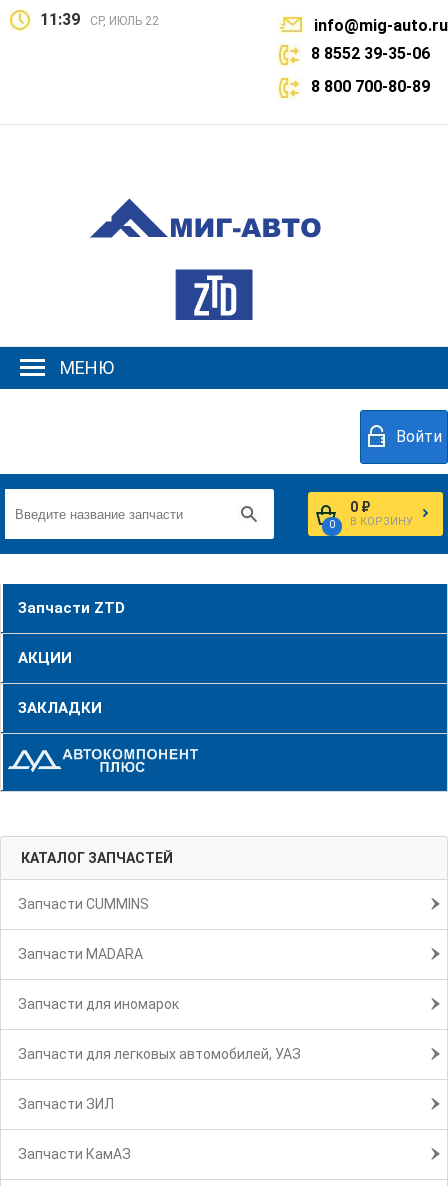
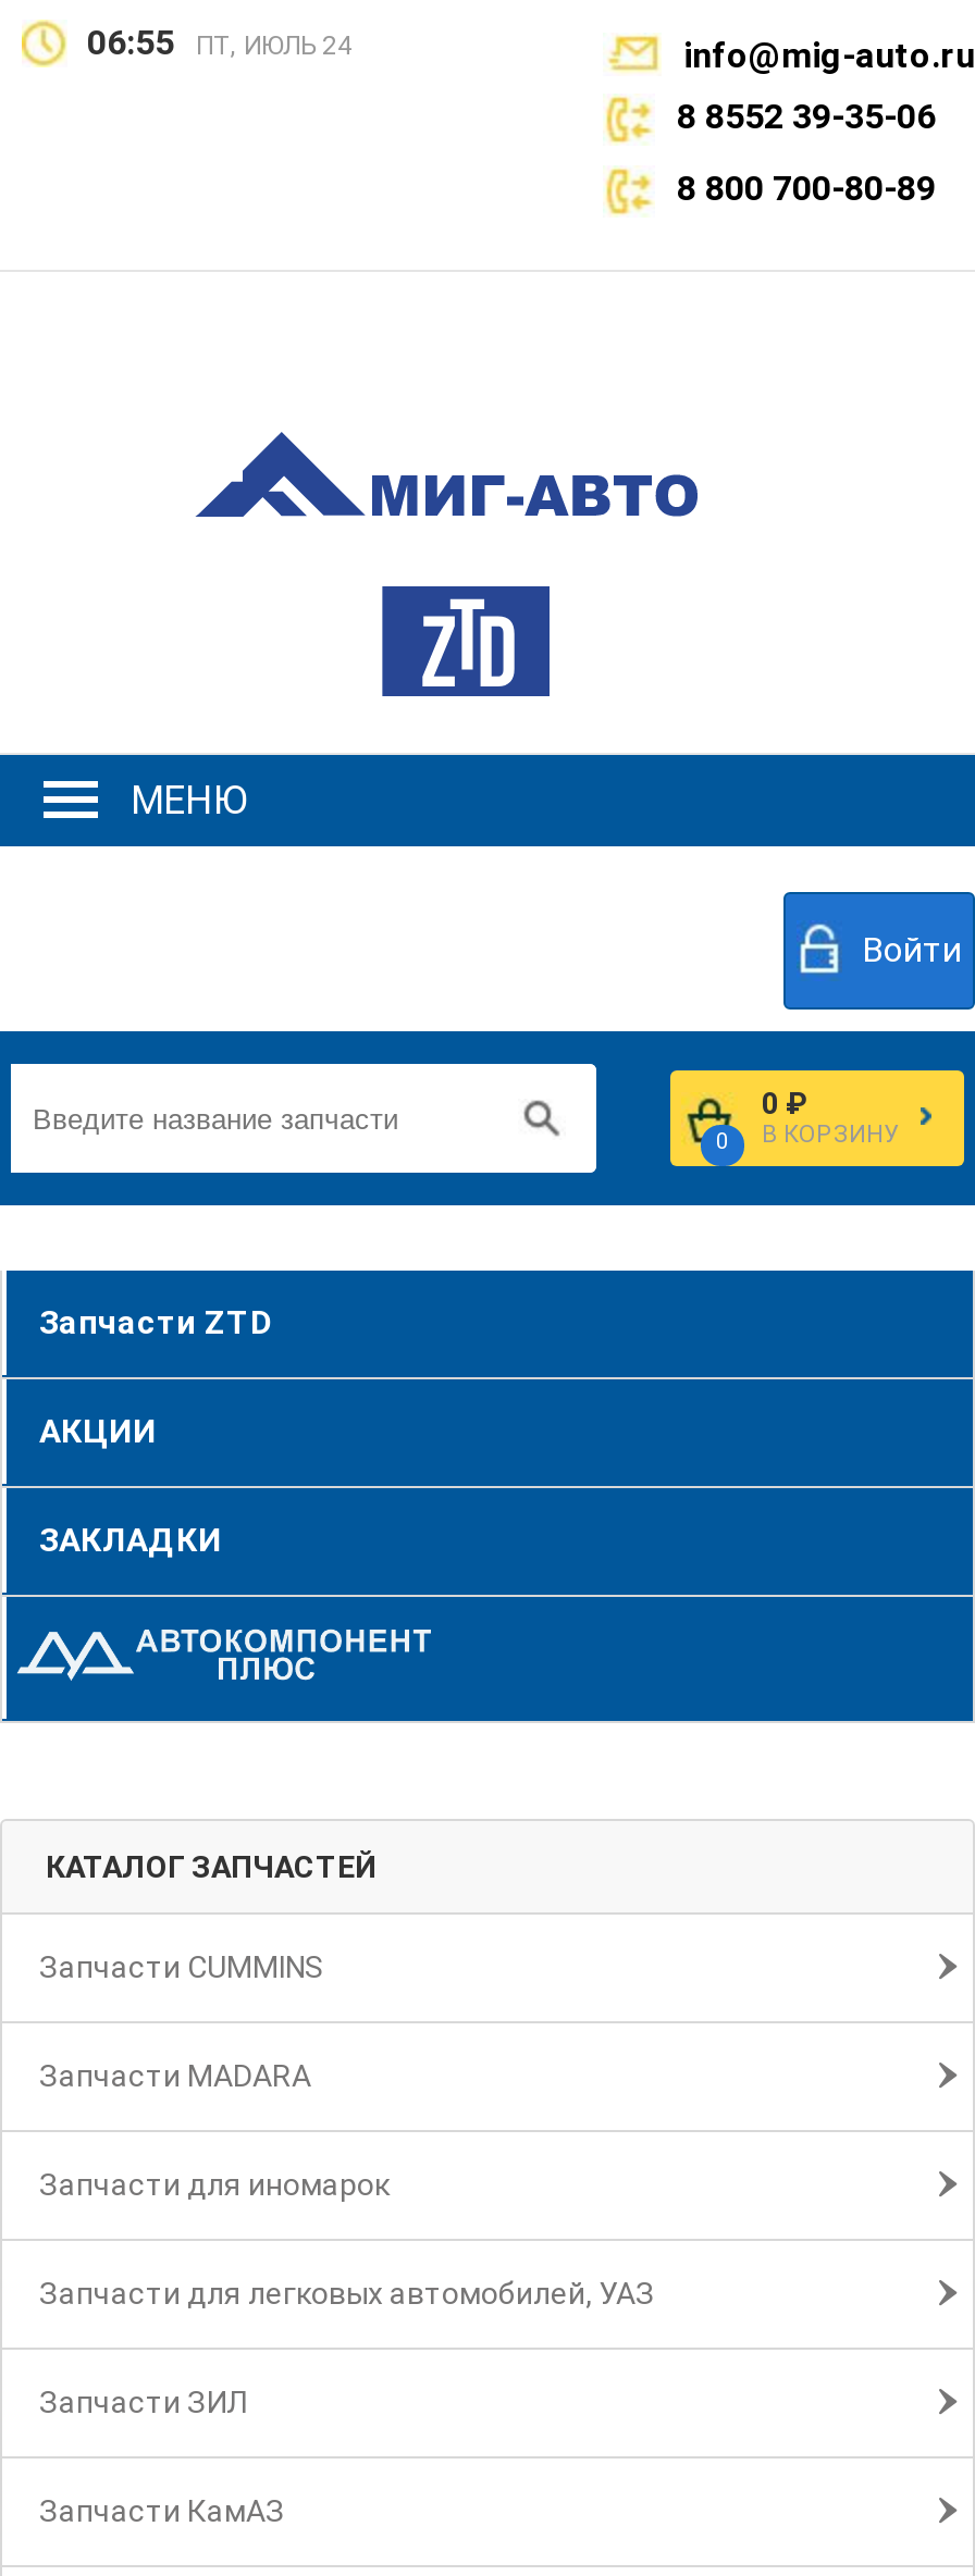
- 11:39
+ 06:55

- СР, ИЮЛЬ 22
+ ПТ, ИЮЛЬ 24
